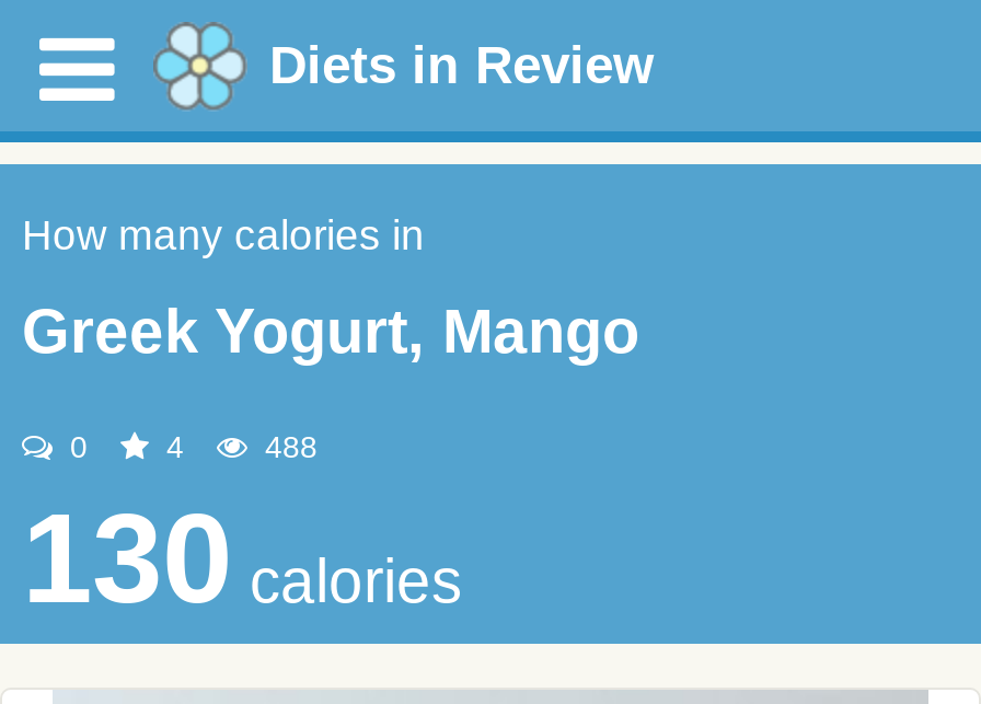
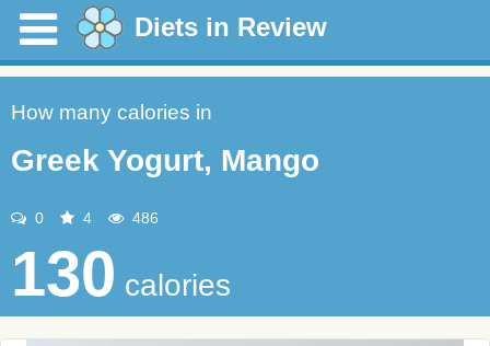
- 488
+ 486
